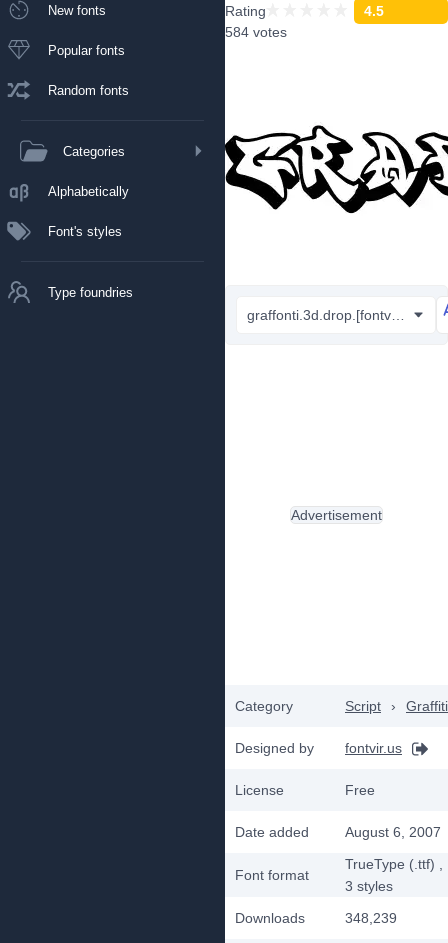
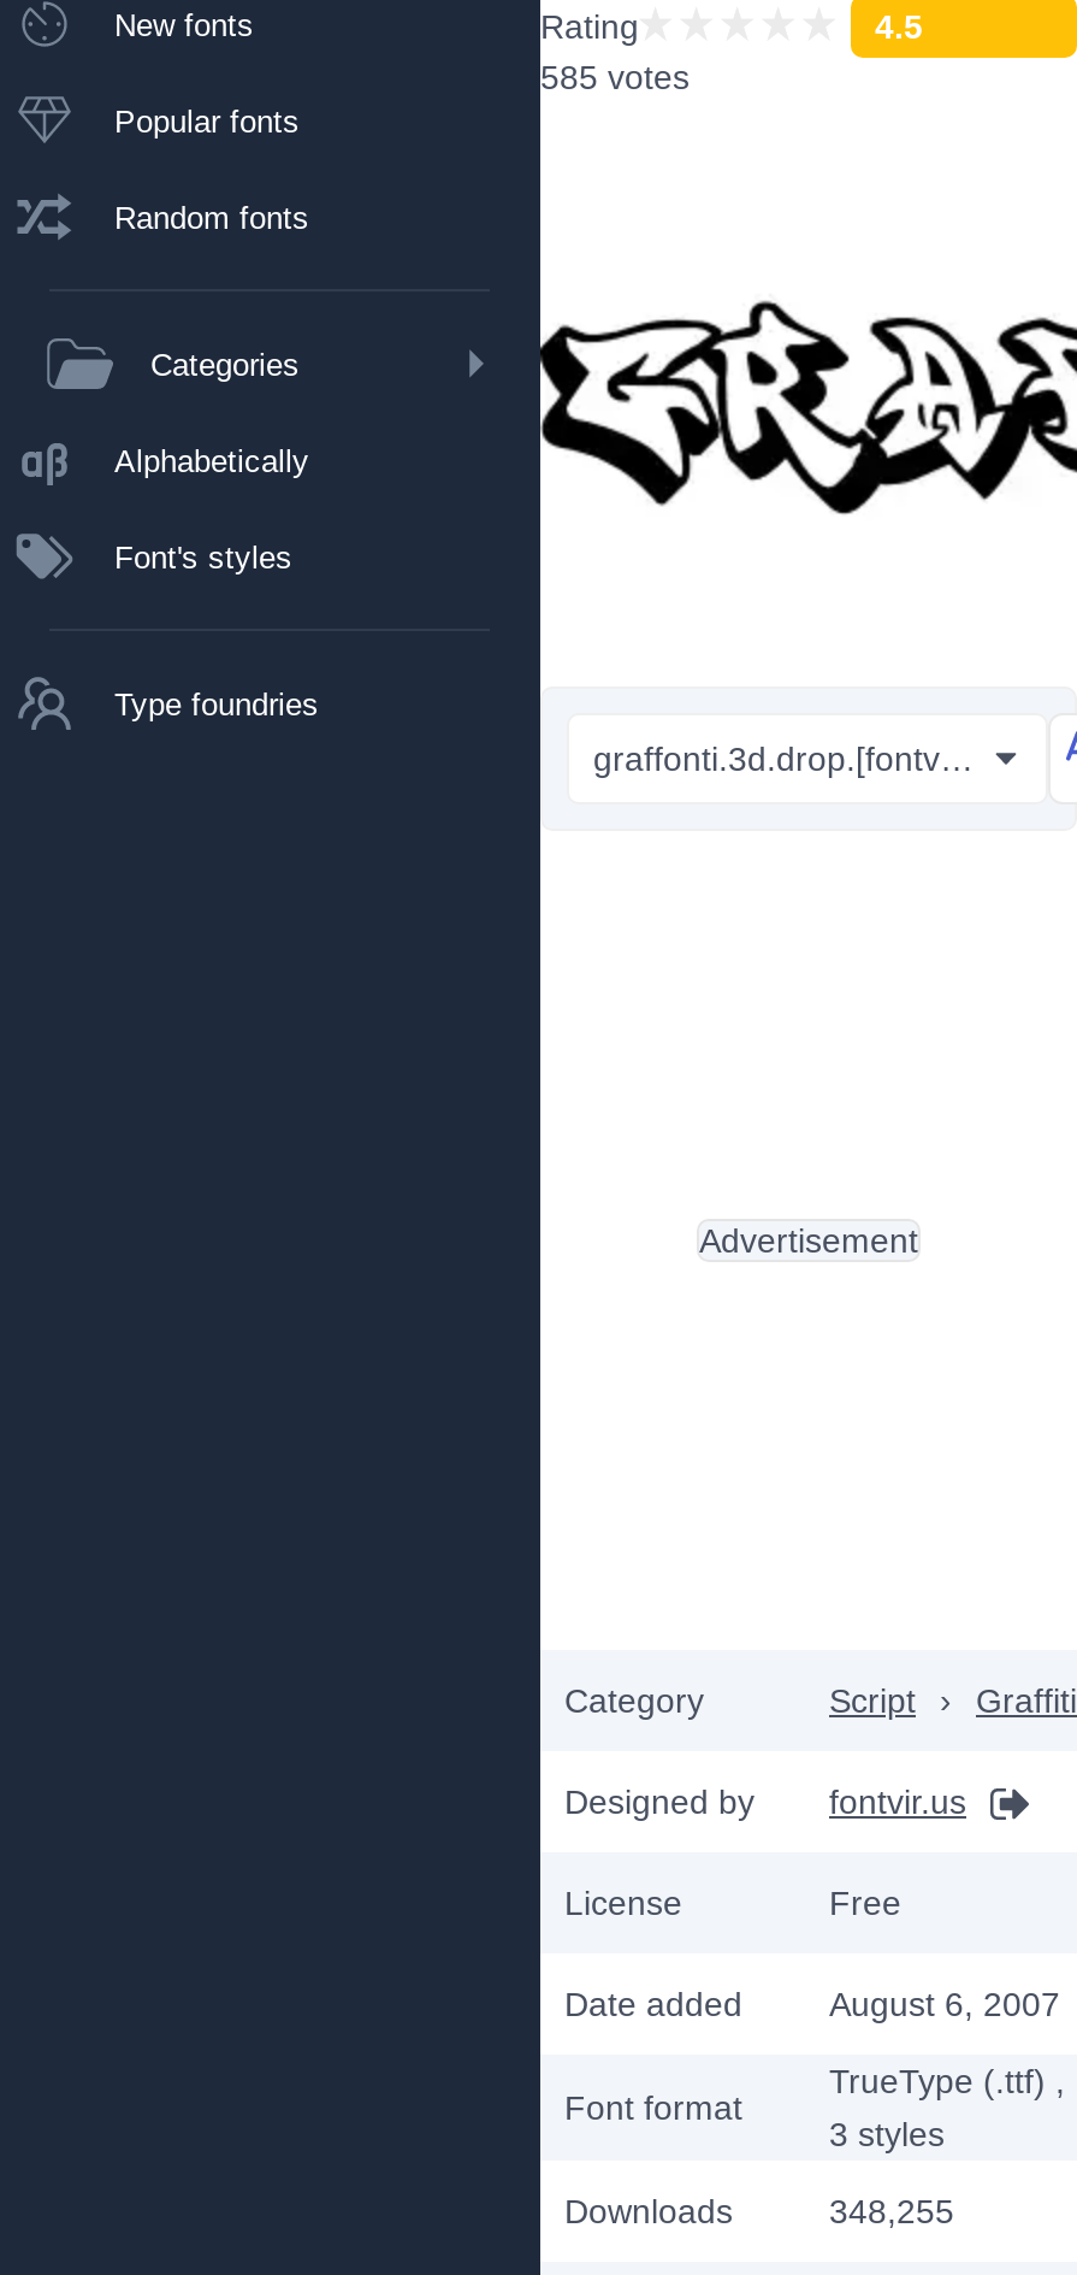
- 584 votes
+ 585 votes

- 348,239
+ 348,255
